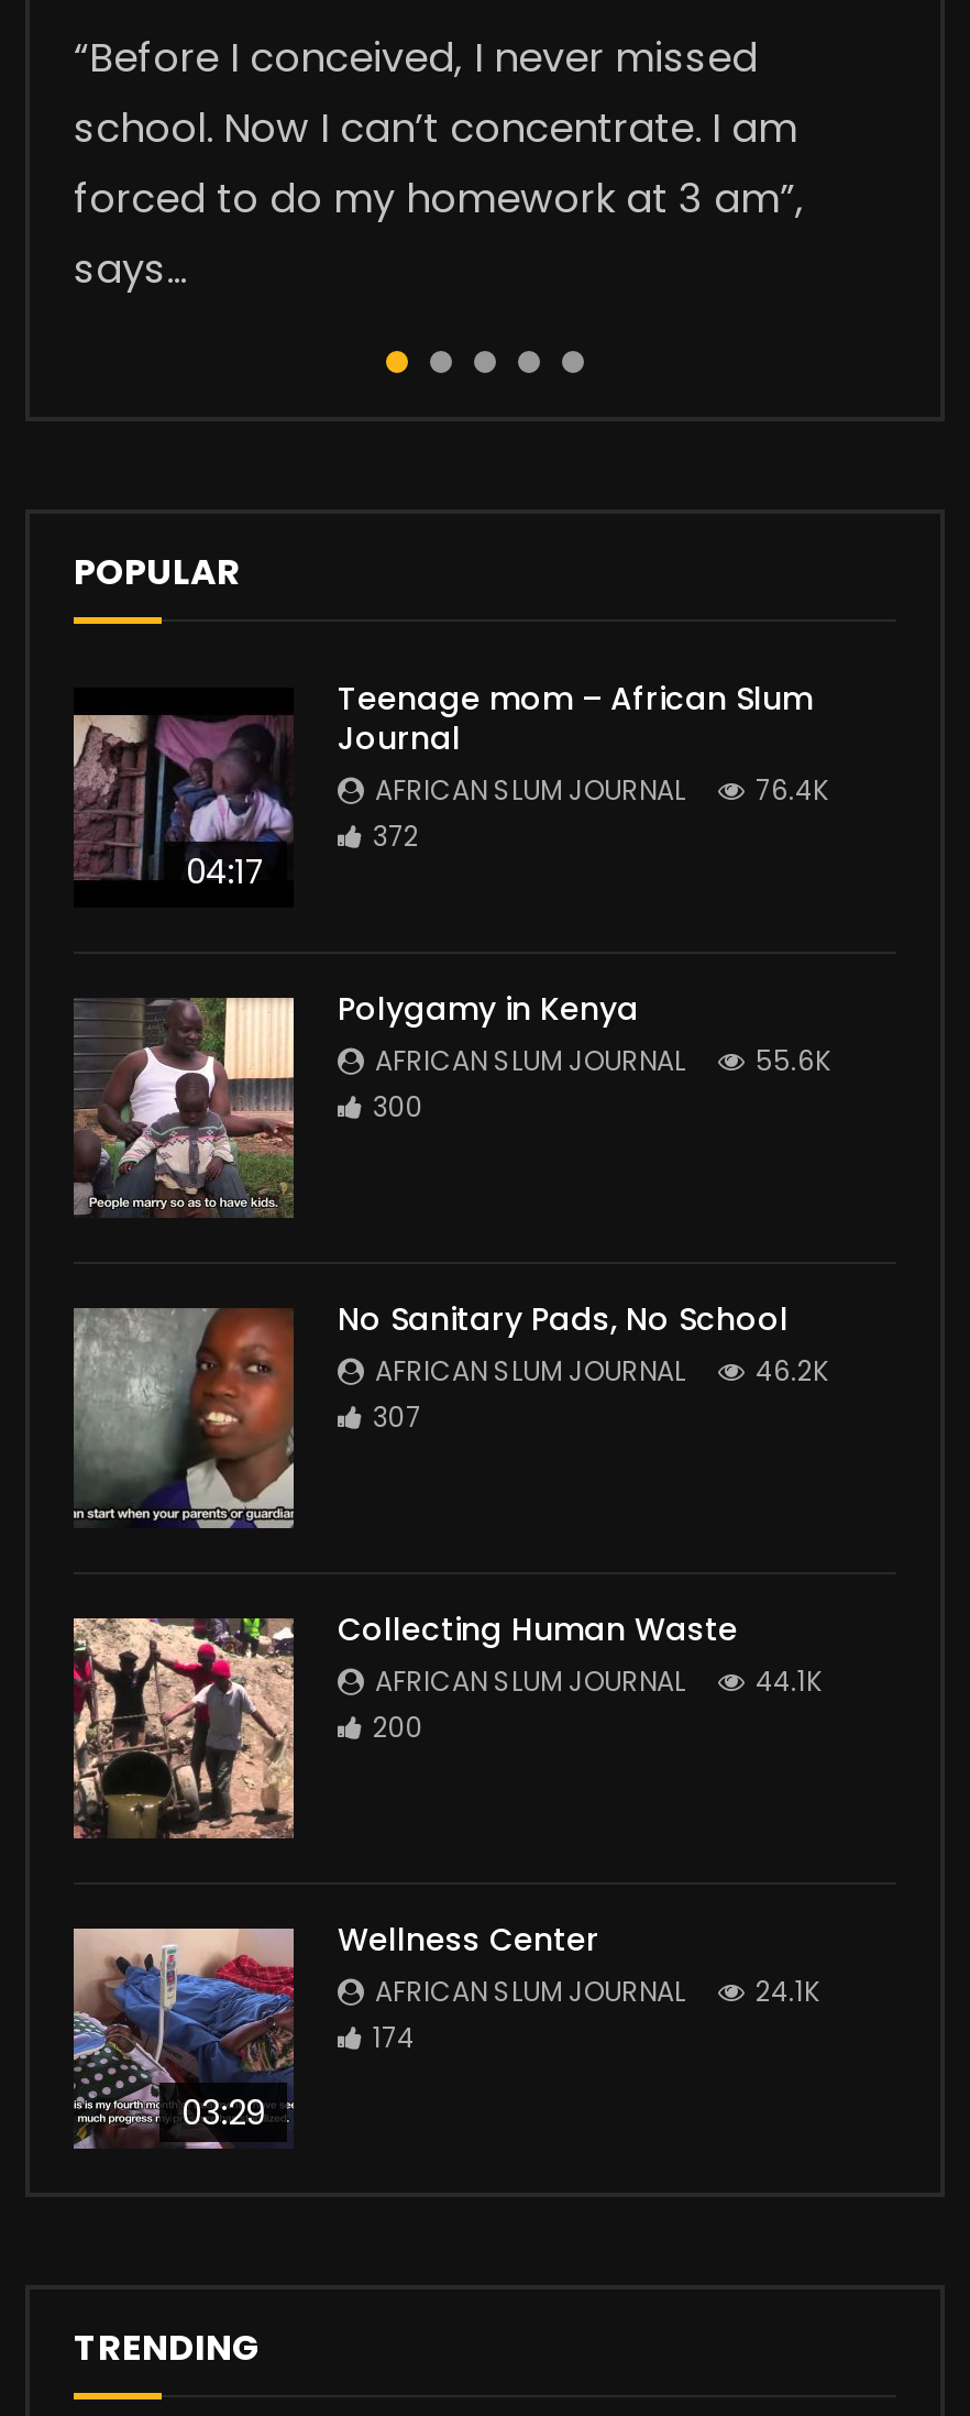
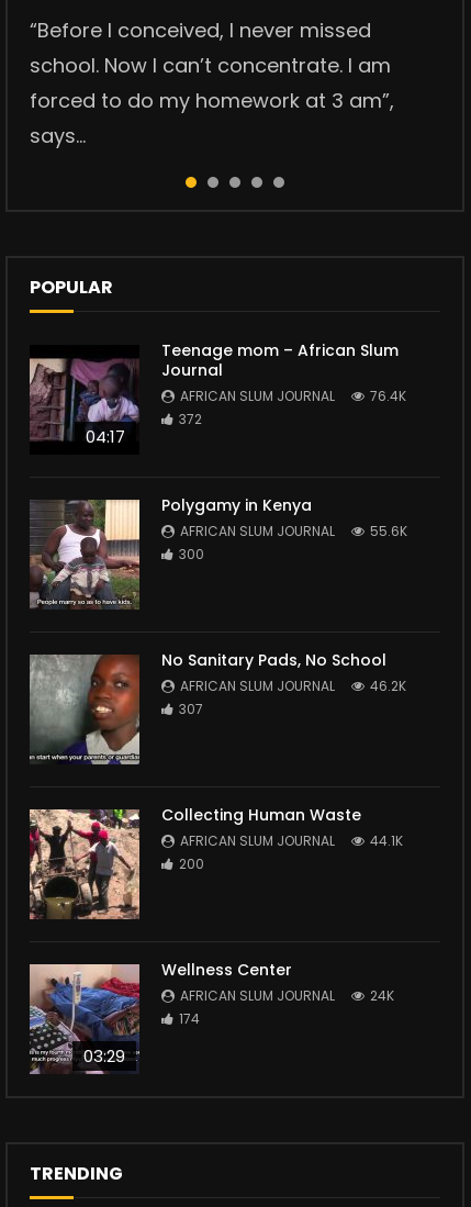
- AFRICAN SLUM JOURNAL 24.1K
+ AFRICAN SLUM JOURNAL 24K
